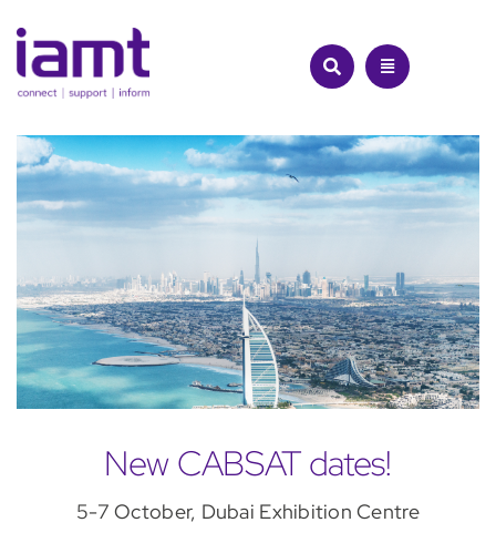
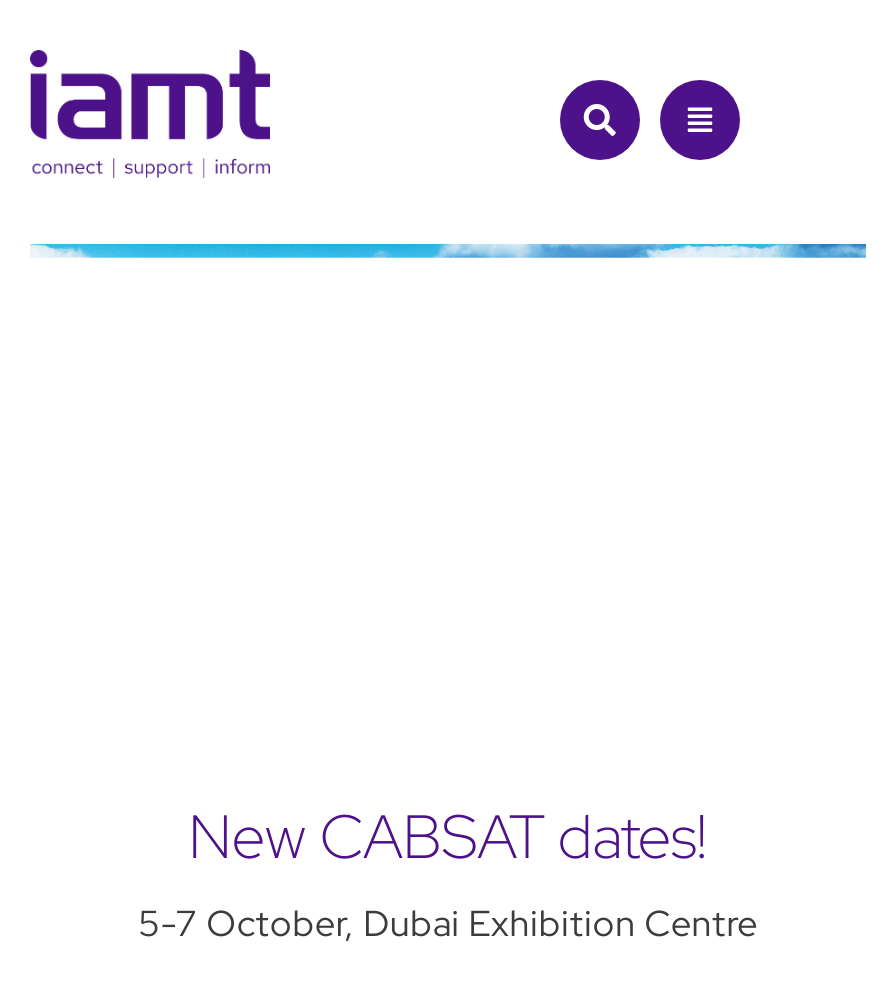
- [image]
